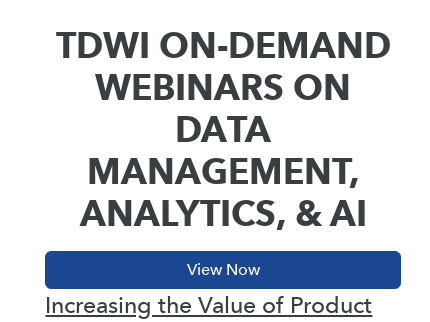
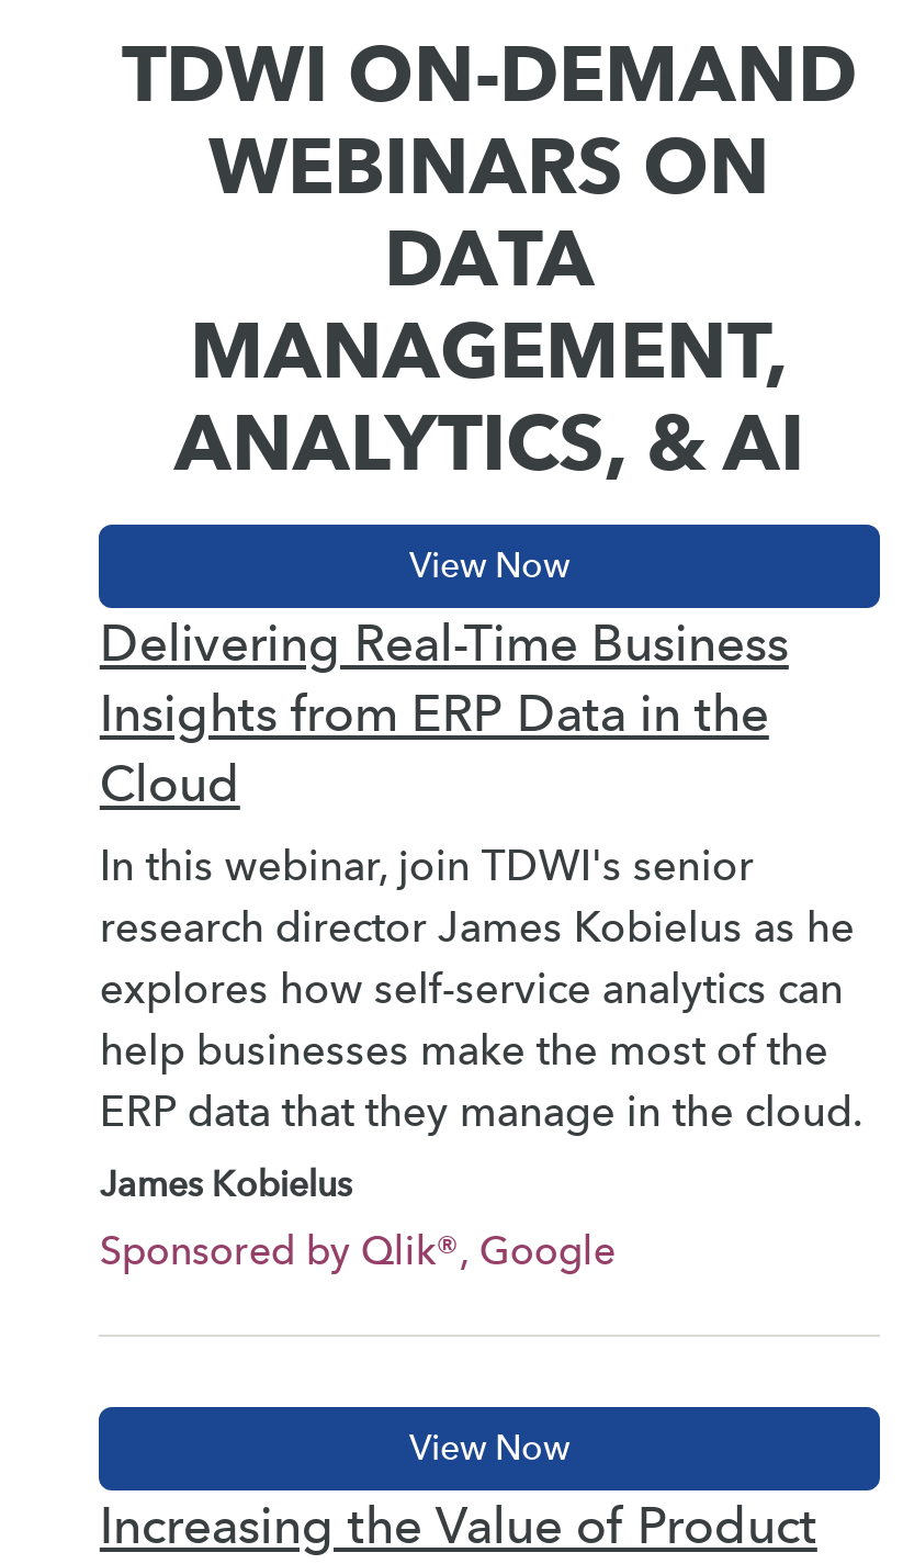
+ Delivering Real-Time Business
+ Insights from ERP Data in the
+ Cloud
+ In this webinar, join TDWI's senior
+ research director James Kobielus as he
+ explores how self-service analytics can
+ help businesses make the most of the
+ ERP data that they manage in the cloud.
+ James Kobielus
+ Sponsored by Qlik®, Google
